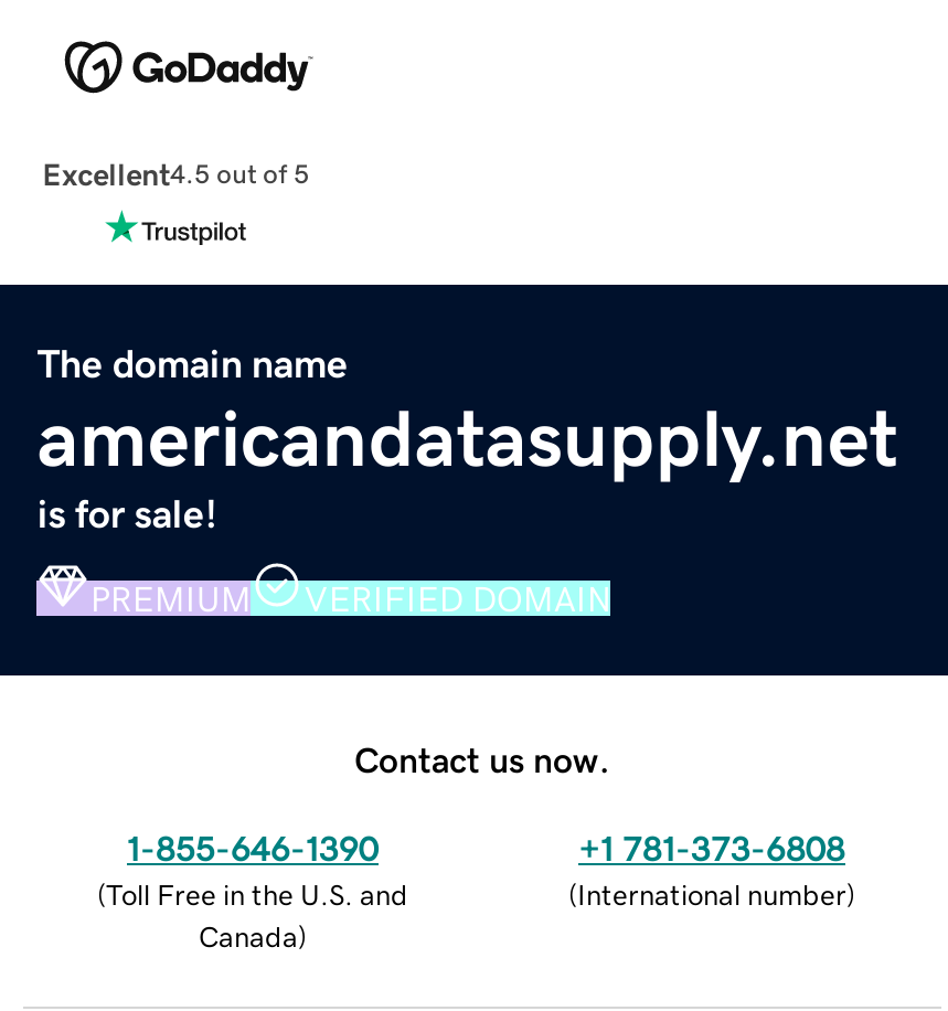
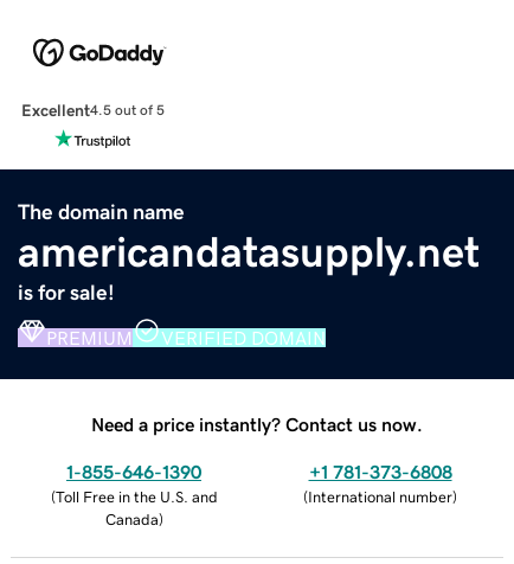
- Contact us now.
+ Need a price instantly? Contact us now.
